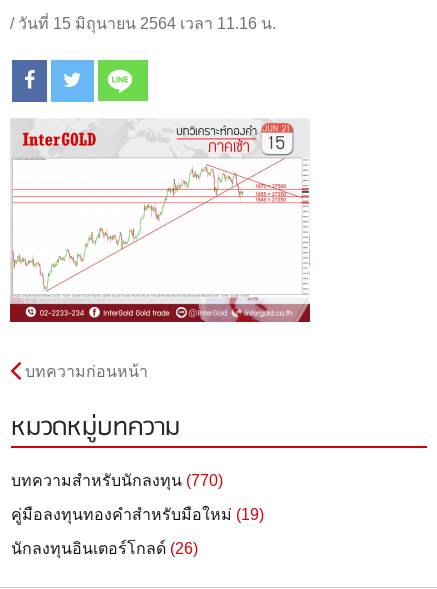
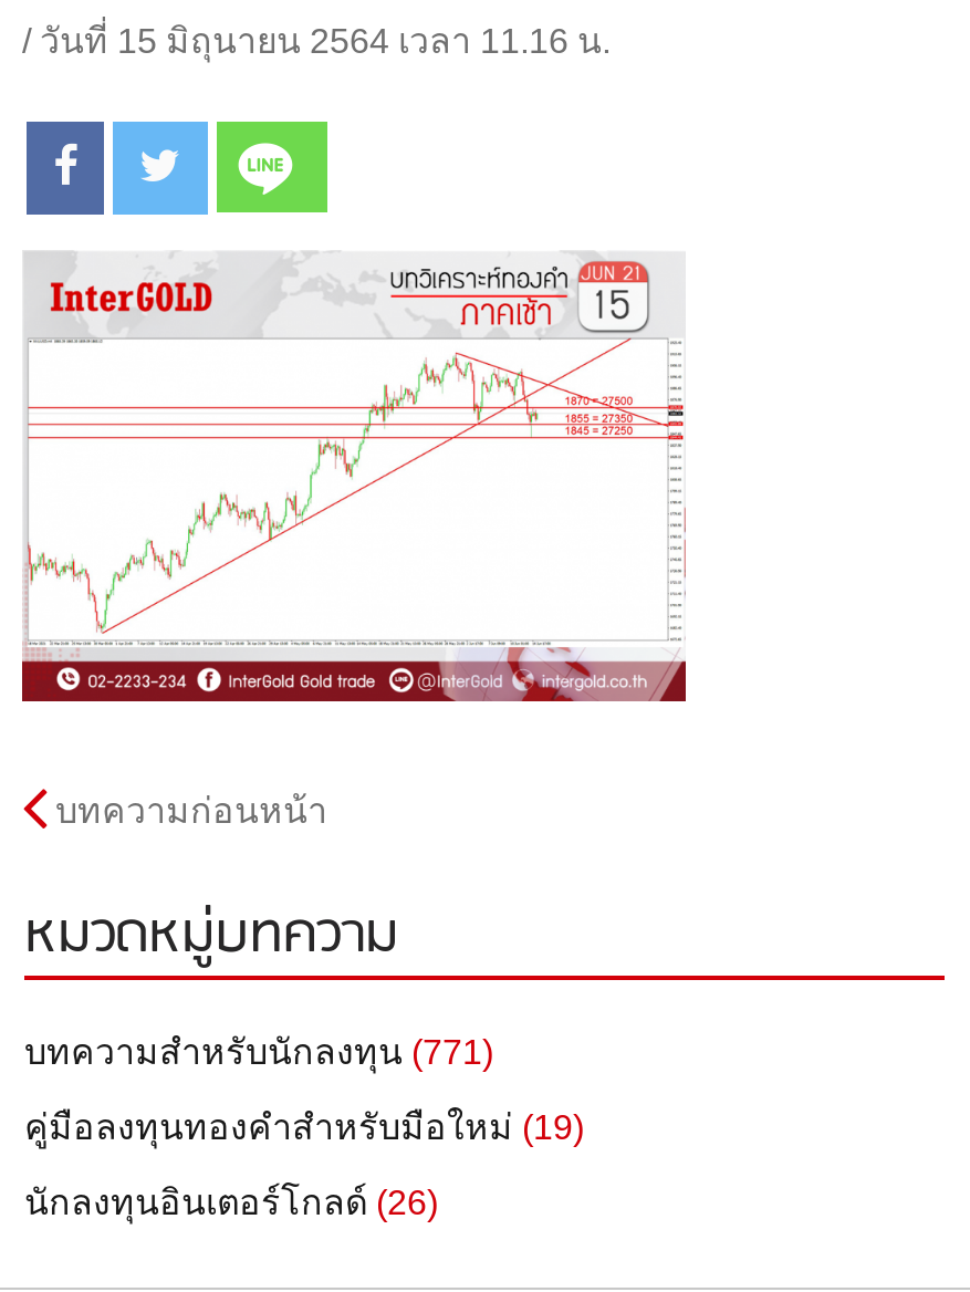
- บทความสำหรับนักลงทุน (770)
+ บทความสำหรับนักลงทุน (771)
